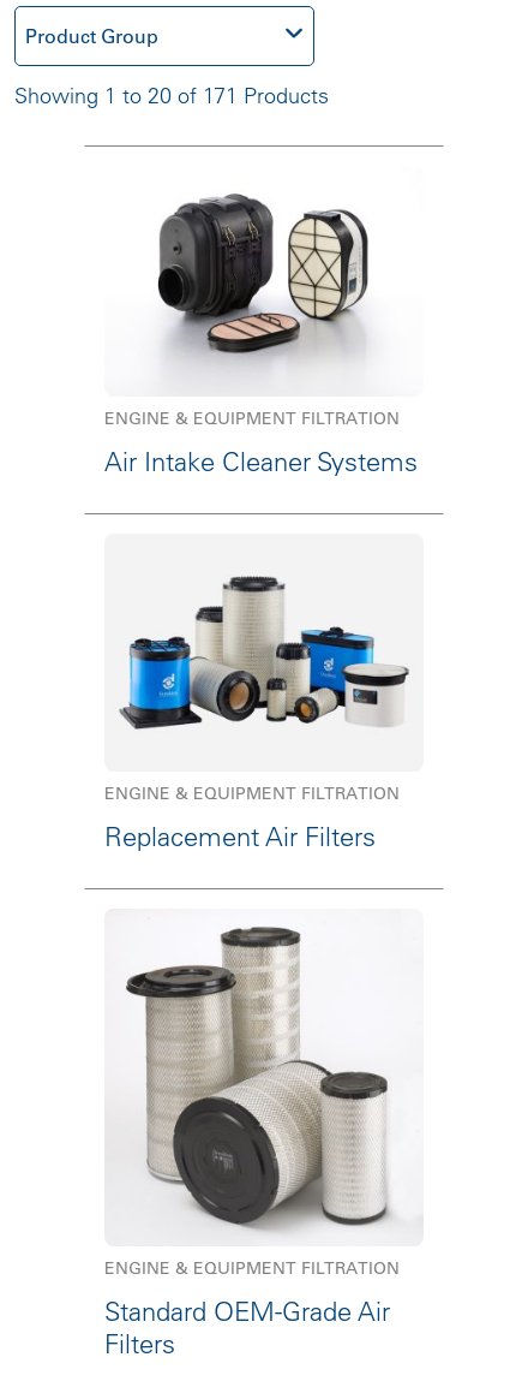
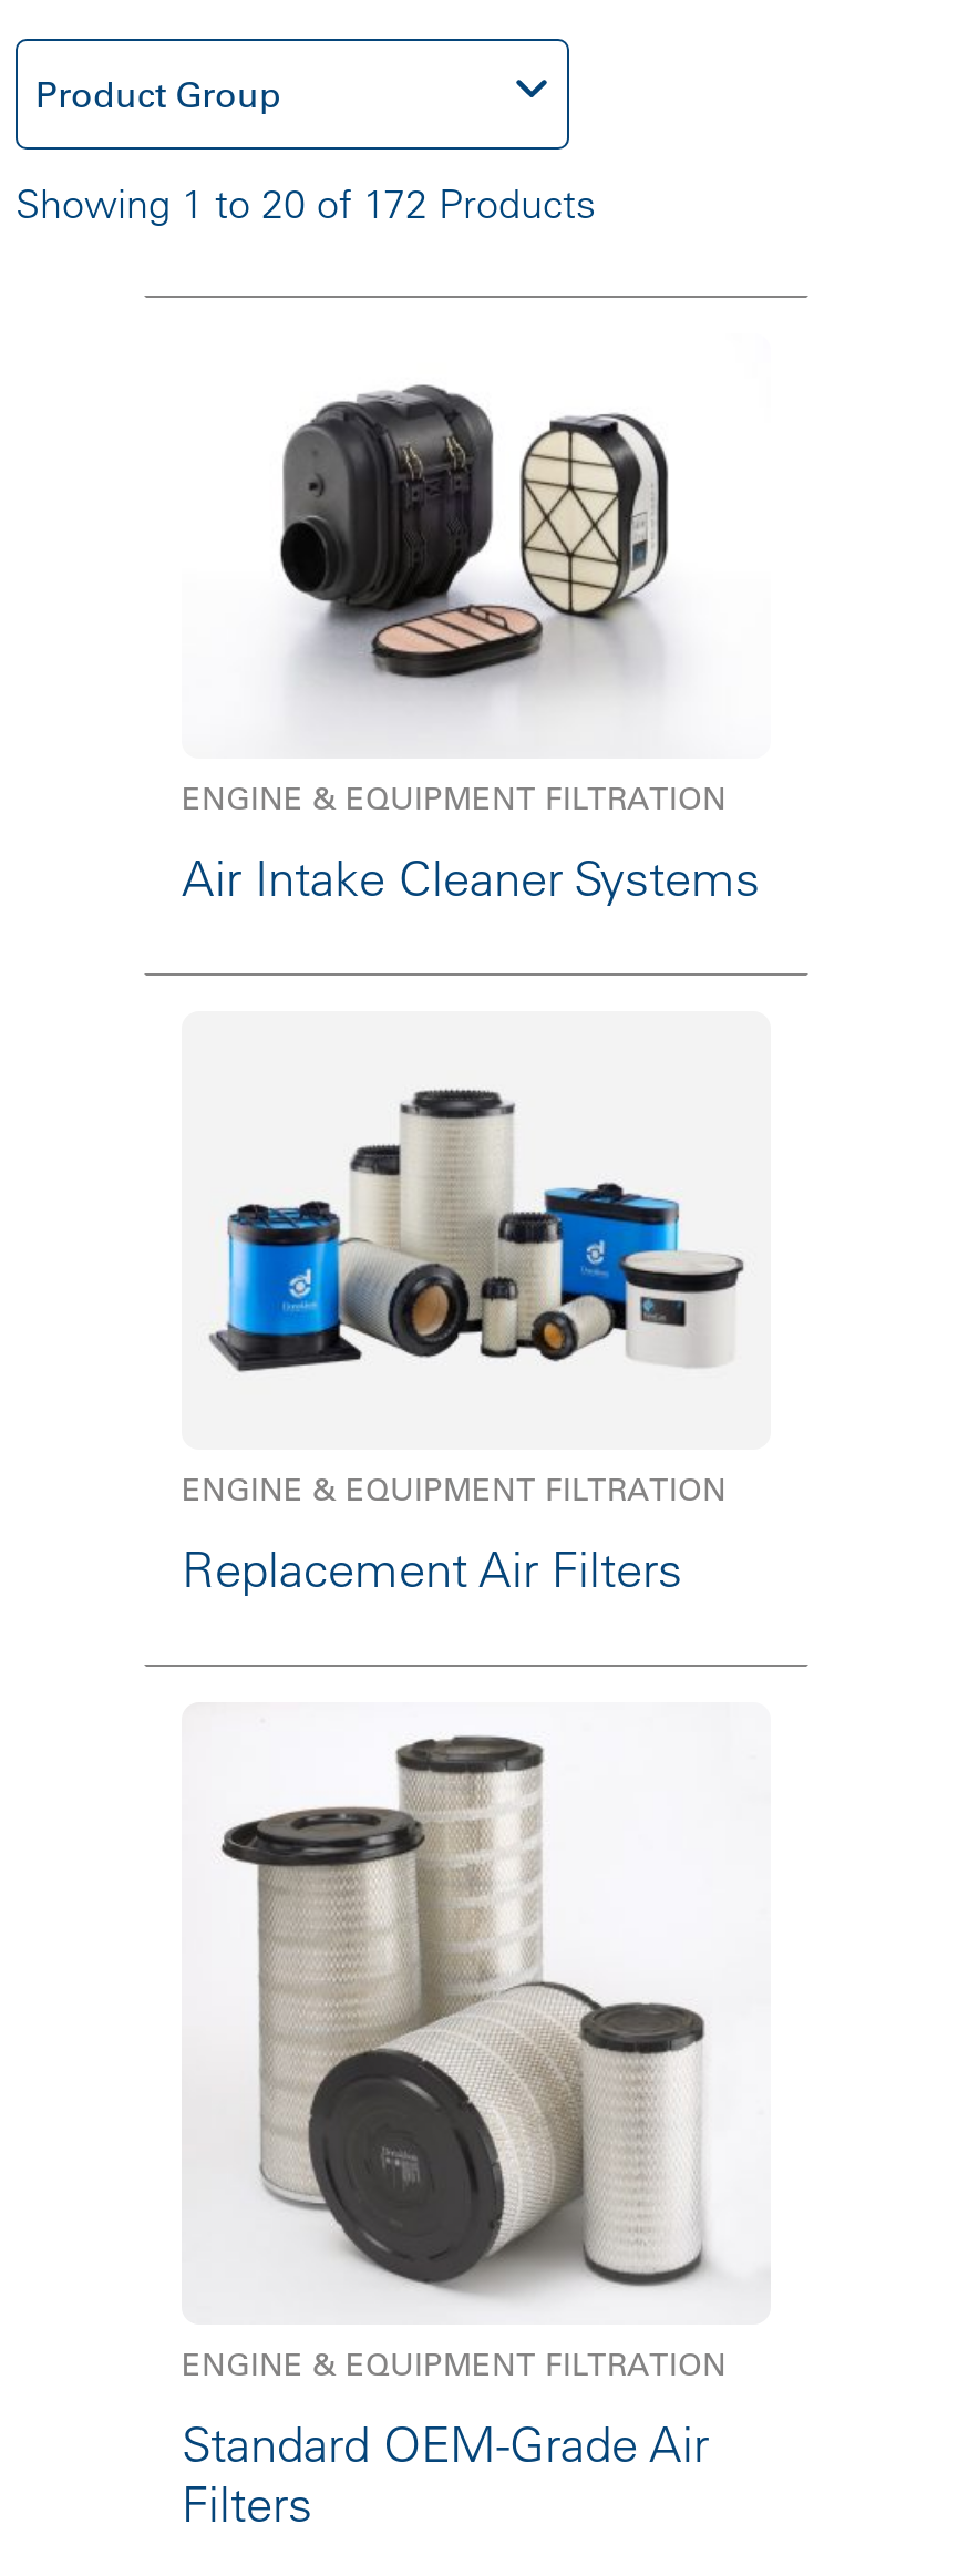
- Showing 1 to 20 of 171 Products
+ Showing 1 to 20 of 172 Products
